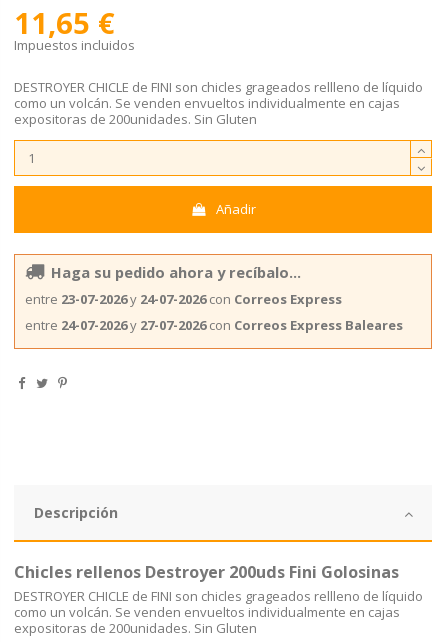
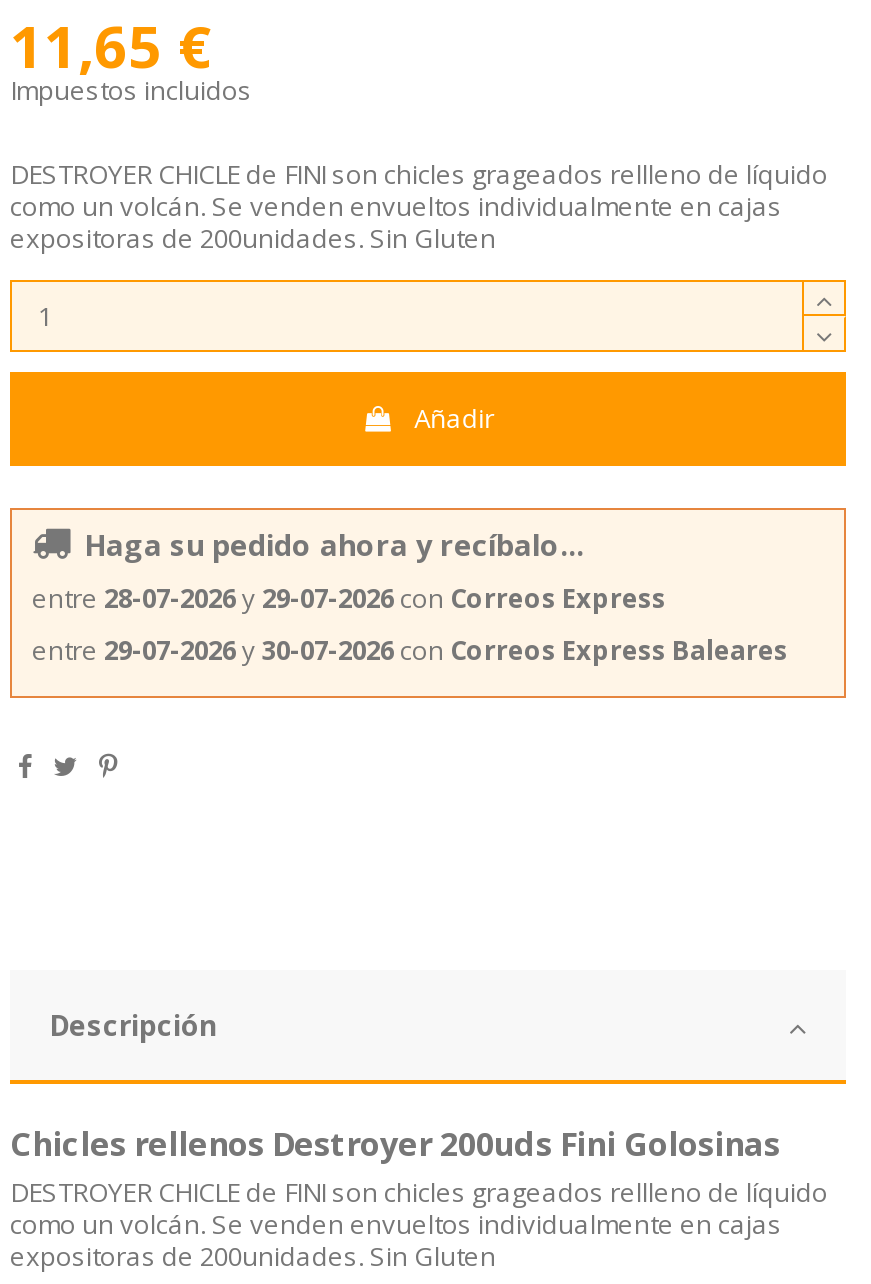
- entre 23-07-2026y 24-07-2026 con Correos Express
+ entre 28-07-2026y 29-07-2026 con Correos Express

- entre 24-07-2026y 27-07-2026 con Correos Express Baleares
+ entre 29-07-2026y 30-07-2026 con Correos Express Baleares
